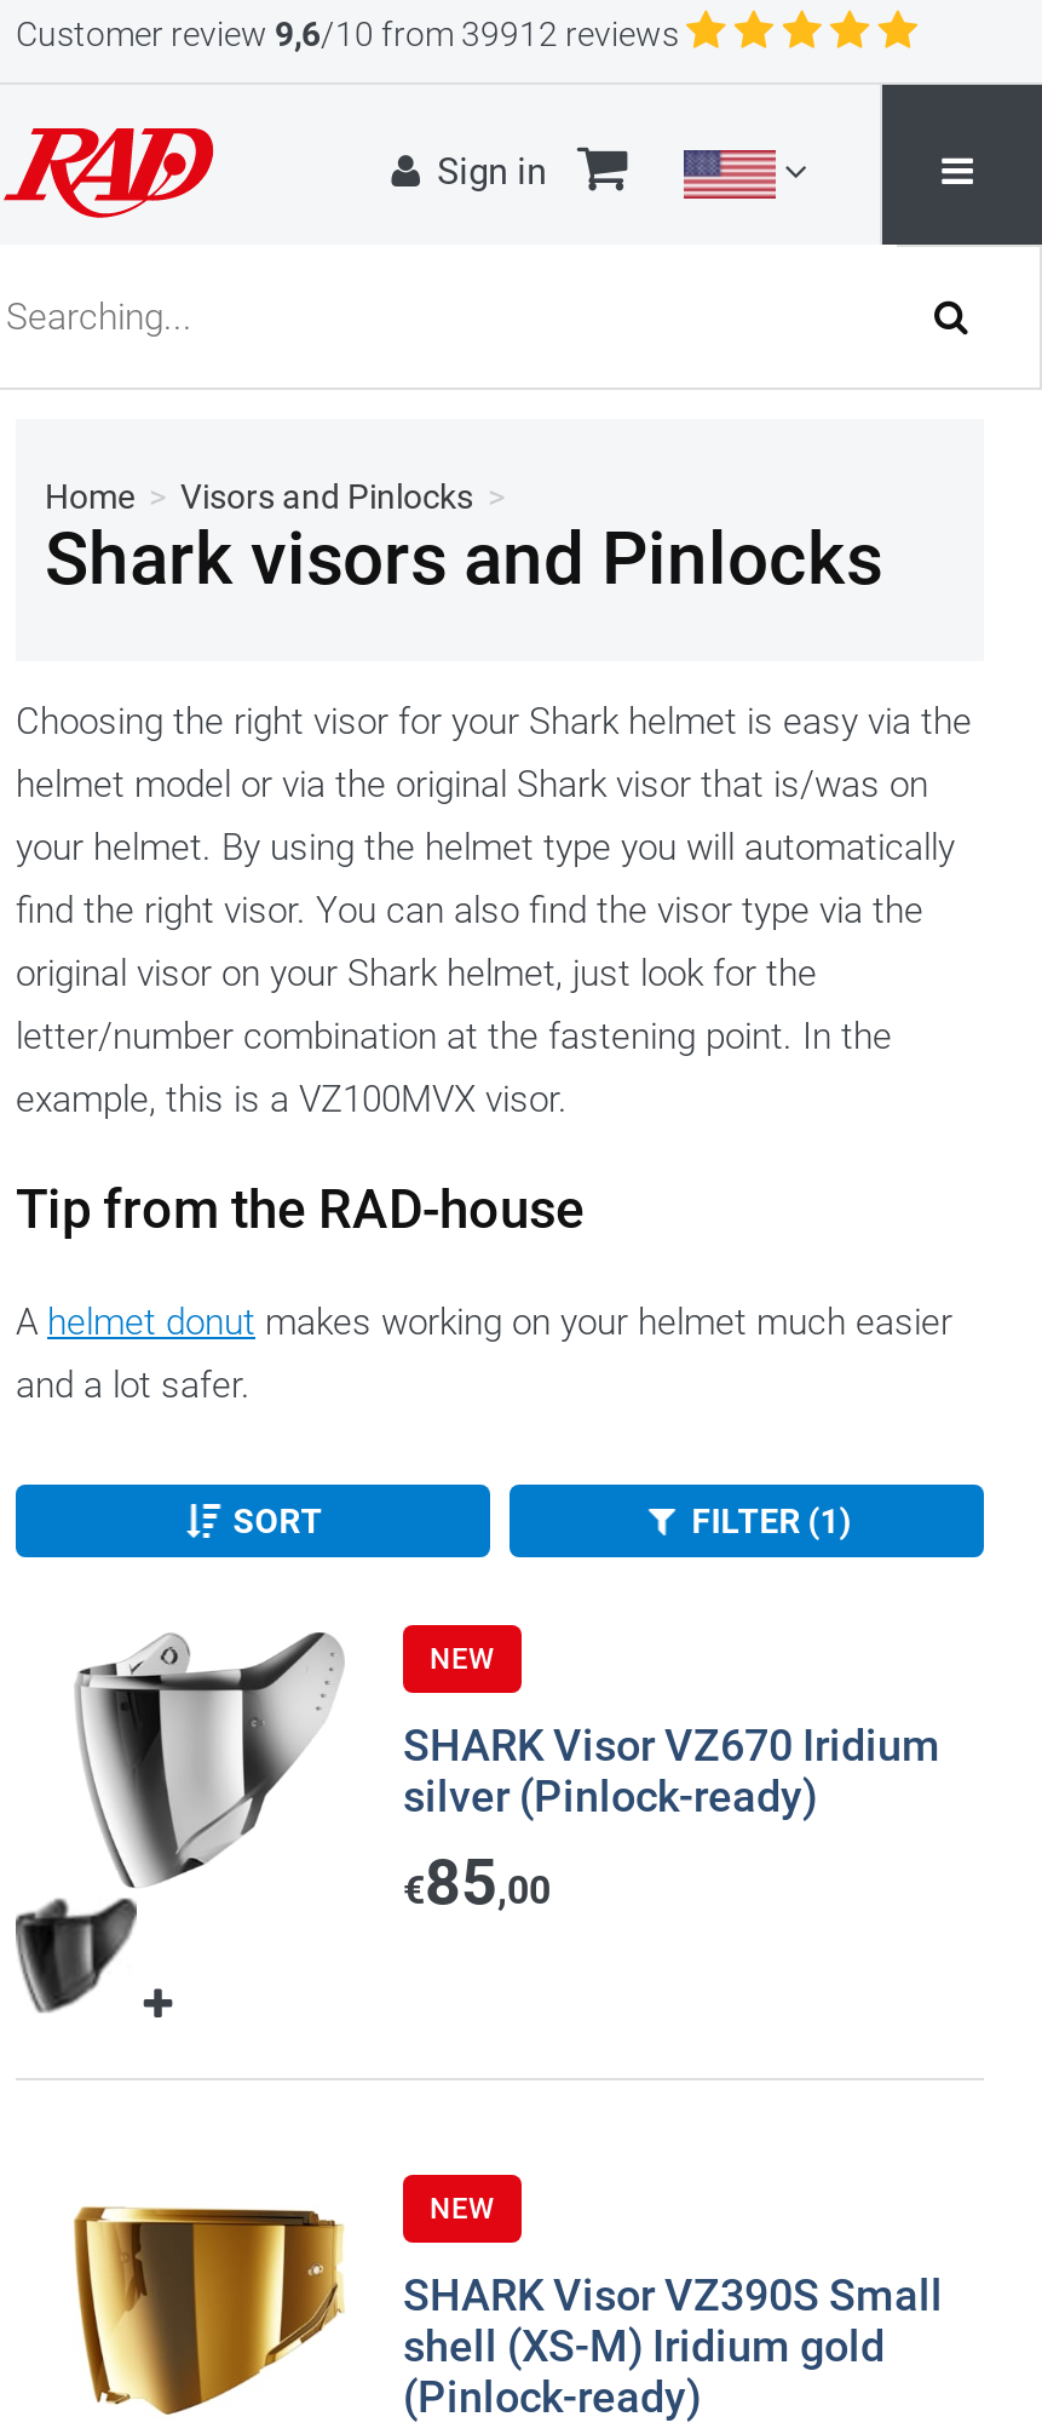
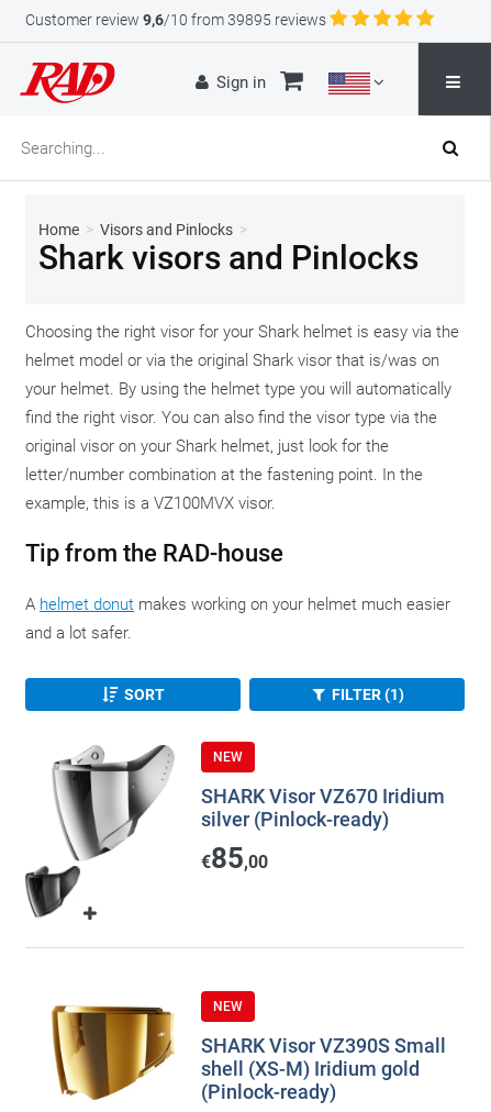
- Customer review 9,6/10 from 39912 reviews
+ Customer review 9,6/10 from 39895 reviews
